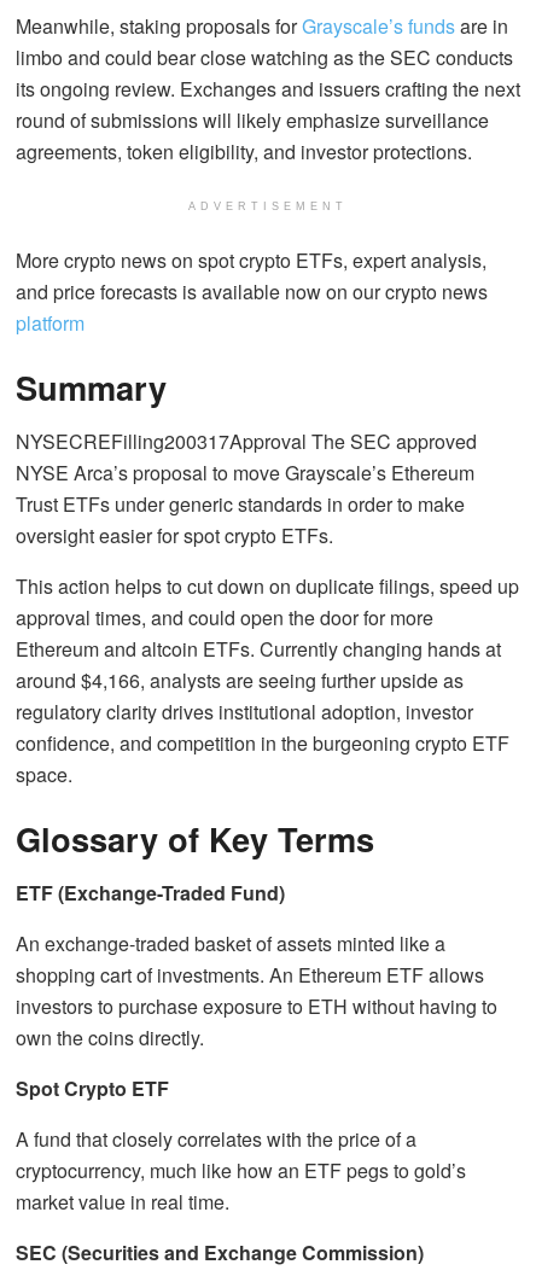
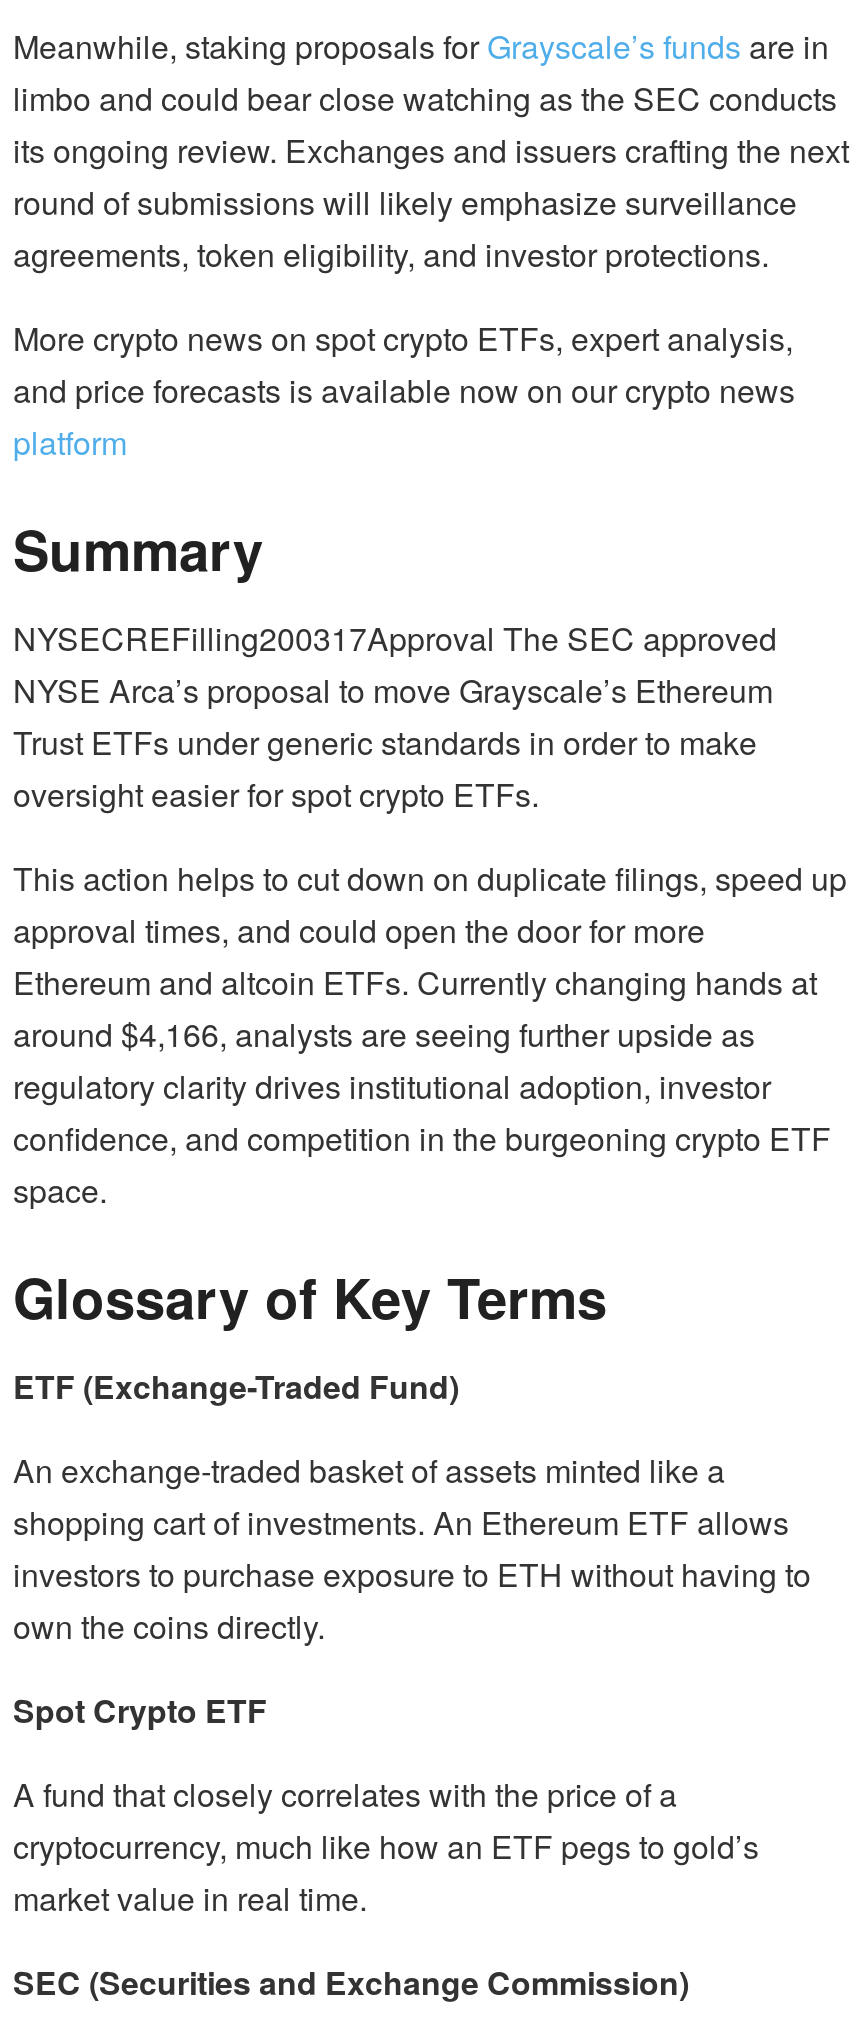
- ADVERTISEMENT
